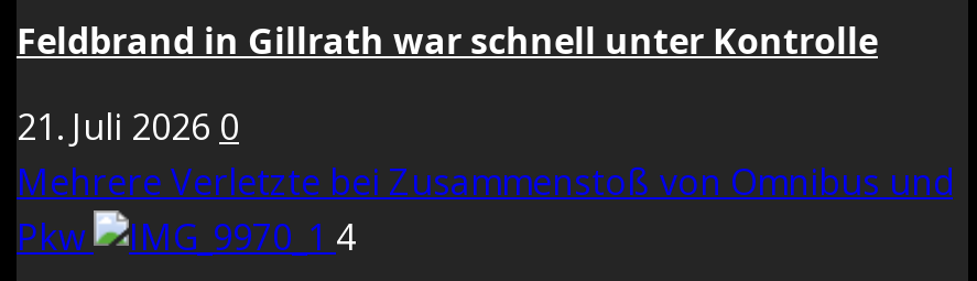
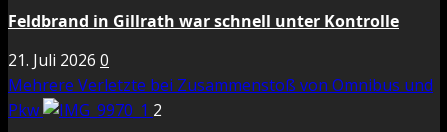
- 4
+ 2
